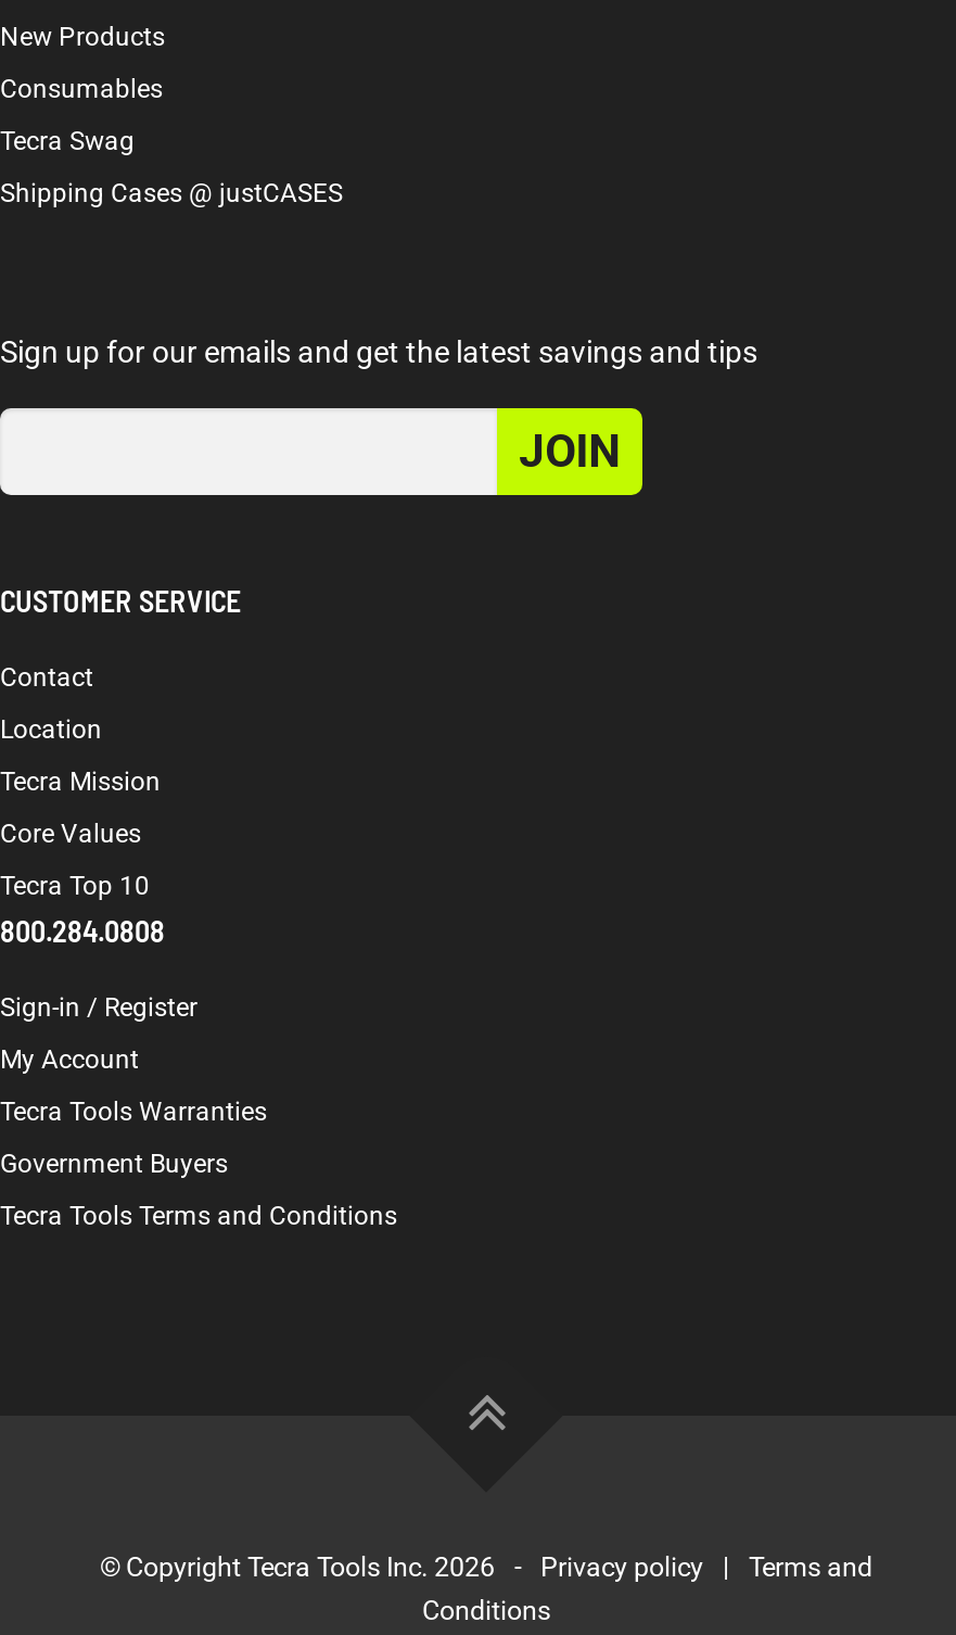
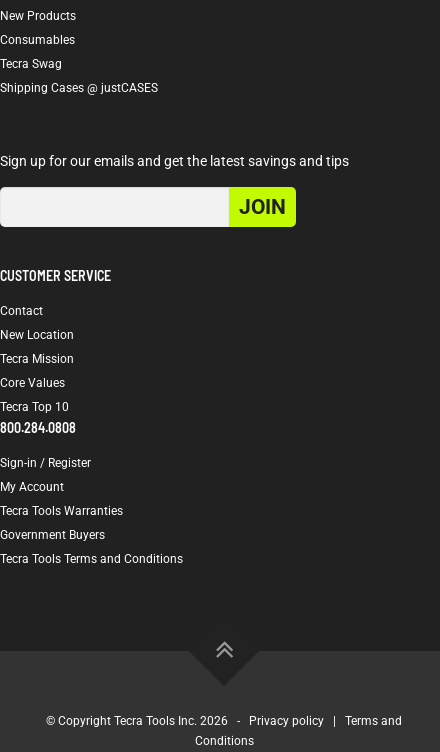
- Location
+ New Location
